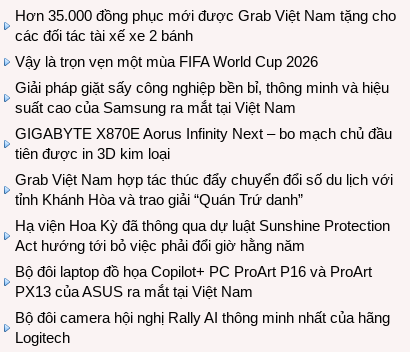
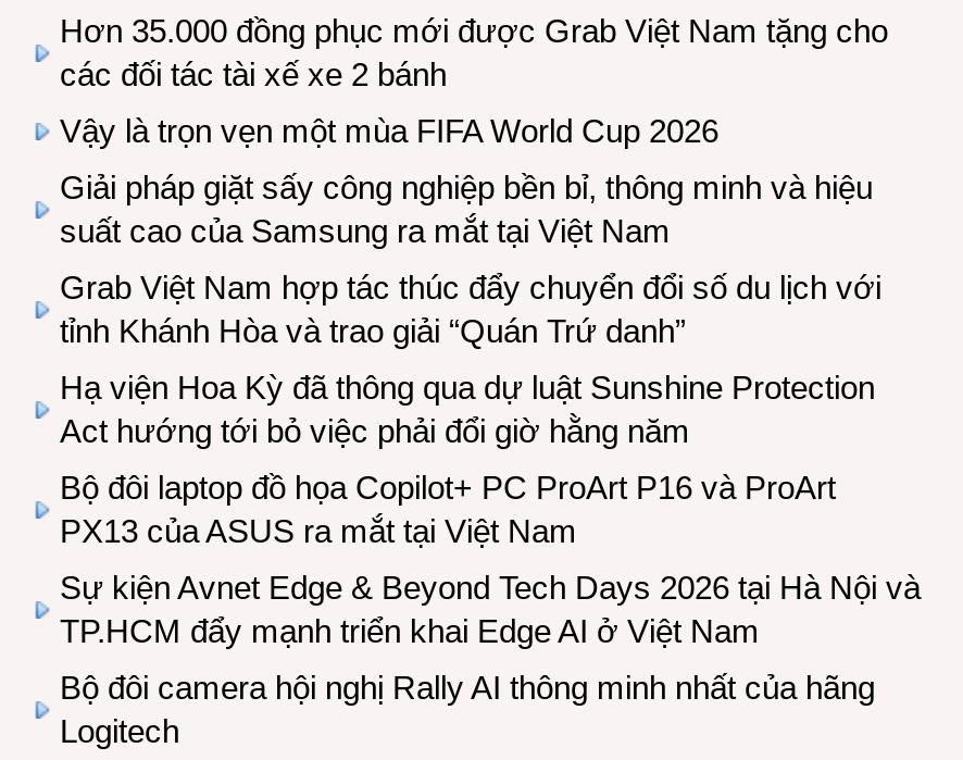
- GIGABYTE X870E Aorus Infinity Next – bo mạch chủ đầu
- tiên được in 3D kim loại

moved up: Grab Việt Nam hợp tác thúc đẩy chuyển đổi số du lịch với | tỉnh Khánh Hòa và trao giải “Quán Trứ danh” | Hạ viện Hoa Kỳ đã thông qua dự luật Sunshine Protection | Act hướng tới bỏ việc phải đổi giờ hằng năm | Bộ đôi laptop đồ họa Copilot+ PC ProArt P16 và ProArt | PX13 của ASUS ra mắt tại Việt Nam

+ Sự kiện Avnet Edge & Beyond Tech Days 2026 tại Hà Nội và
+ TP.HCM đẩy mạnh triển khai Edge AI ở Việt Nam
